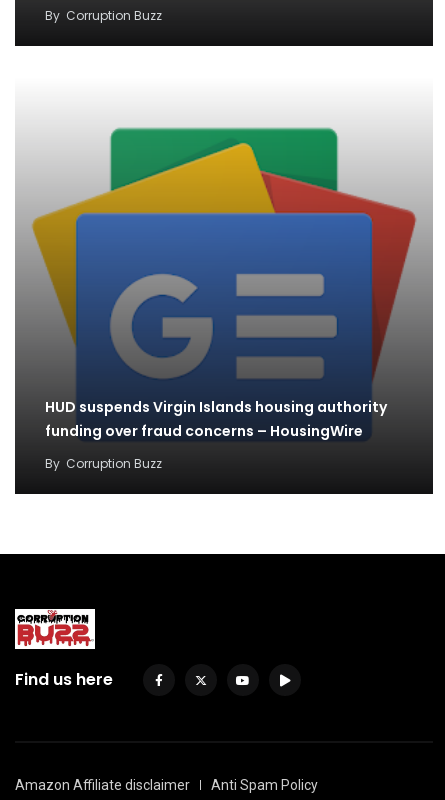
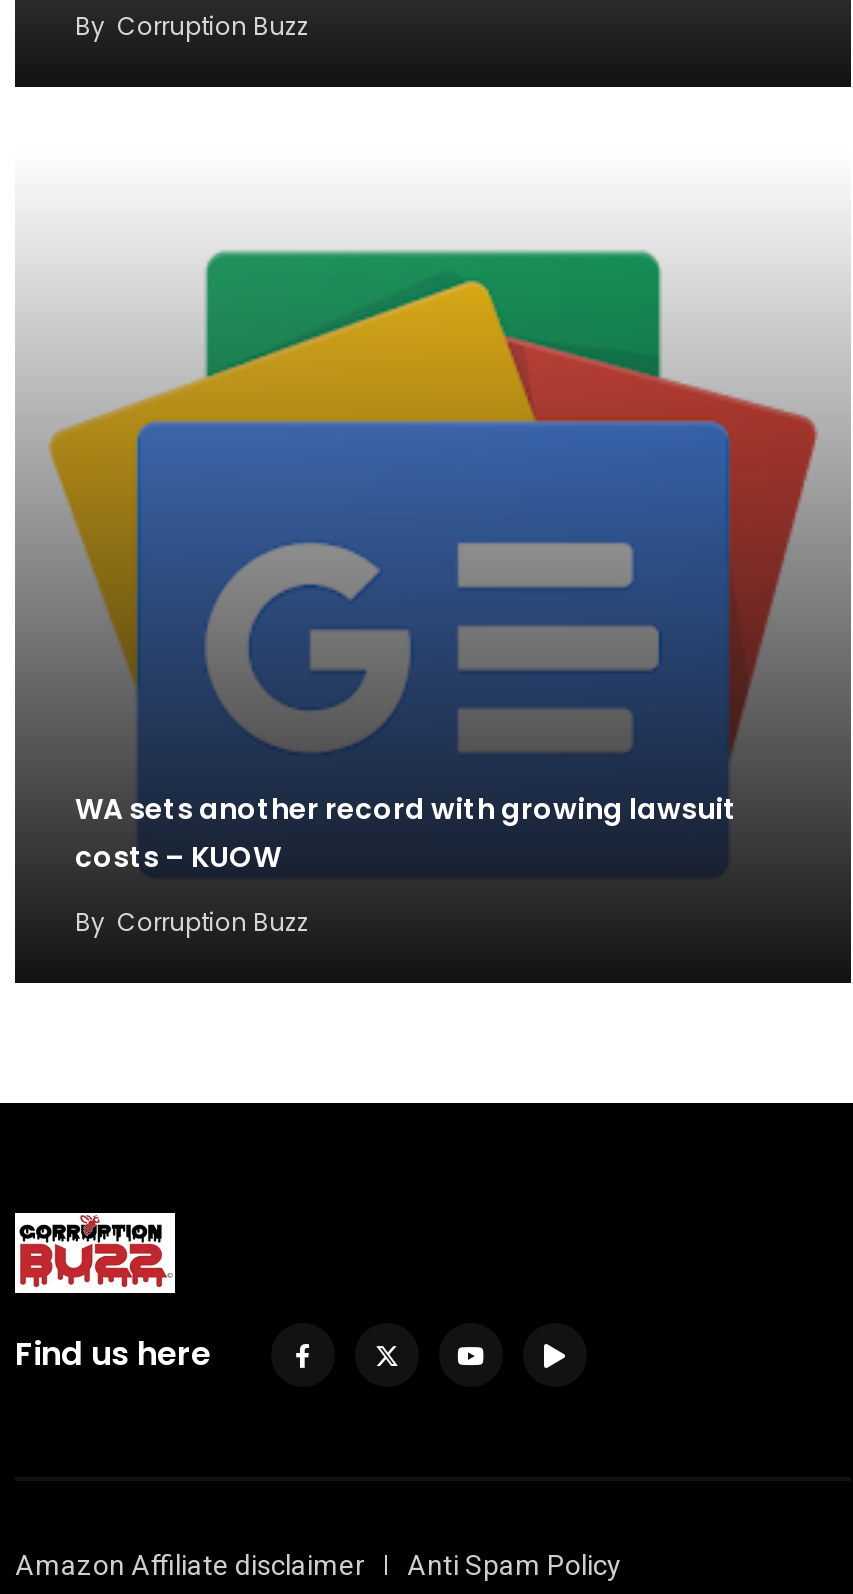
- HUD suspends Virgin Islands housing authority
- funding over fraud concerns – HousingWire
+ WA sets another record with growing lawsuit
+ costs – KUOW
